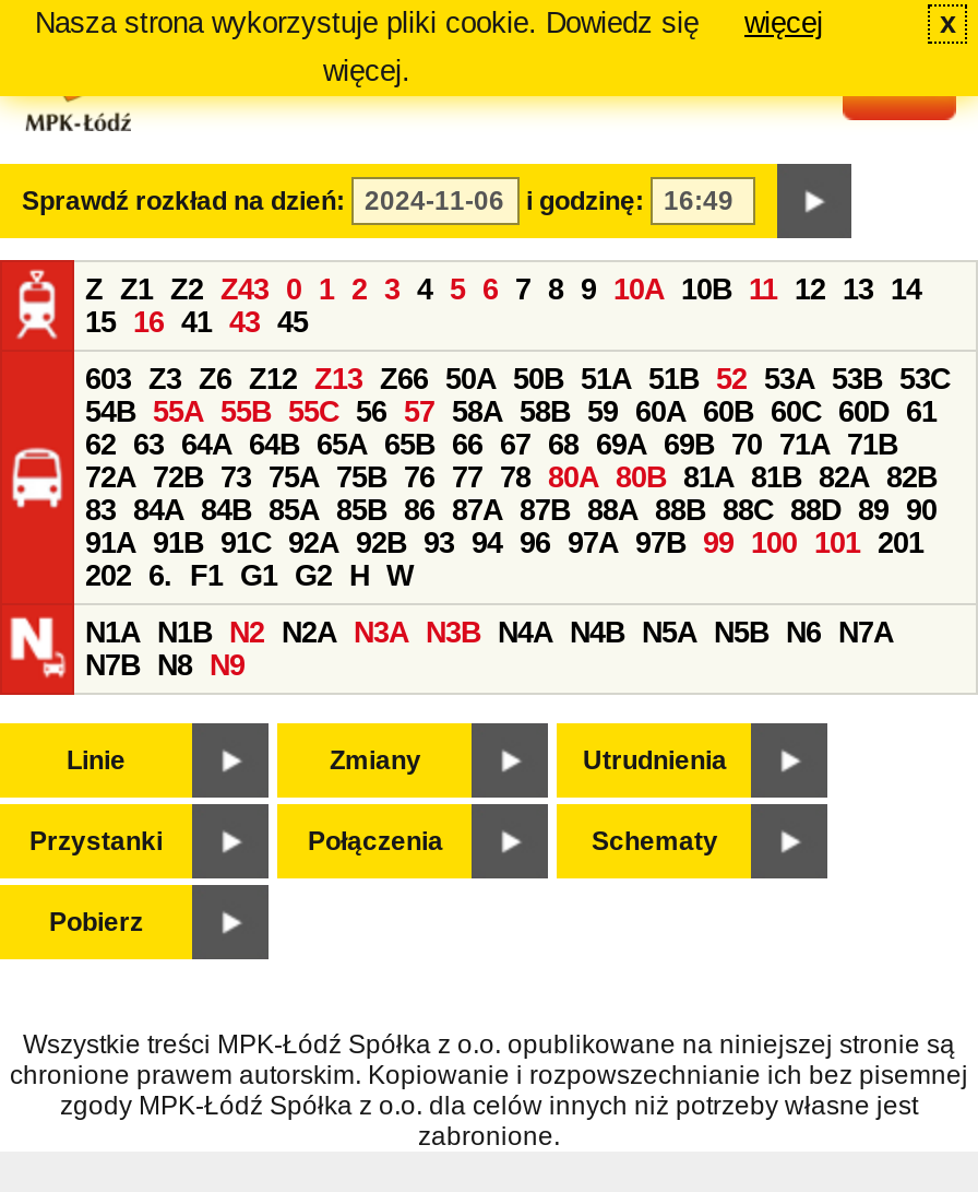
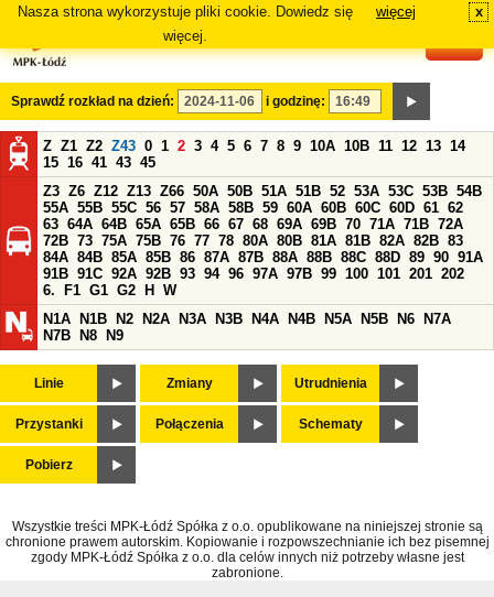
- 603 Z3 Z6 Z12 Z13 Z66 50A 50B 51A 51B 52 53A 53B 53C
- 54B 55A 55B 55C 56 57 58A 58B 59 60A 60B 60C 60D 61
- 62 63 64A 64B 65A 65B 66 67 68 69A 69B 70 71A 71B
- 72A 72B 73 75A 75B 76 77 78 80A 80B 81A 81B 82A 82B
- 83 84A 84B 85A 85B 86 87A 87B 88A 88B 88C 88D 89 90
- 91A 91B 91C 92A 92B 93 94 96 97A 97B 99 100 101 201
- 202 6. F1 G1 G2 H W
+ Z3 Z6 Z12 Z13 Z66 50A 50B 51A 51B 52 53A 53C 53B 54B
+ 55A 55B 55C 56 57 58A 58B 59 60A 60B 60C 60D 61 62
+ 63 64A 64B 65A 65B 66 67 68 69A 69B 70 71A 71B 72A
+ 72B 73 75A 75B 76 77 78 80A 80B 81A 81B 82A 82B 83
+ 84A 84B 85A 85B 86 87A 87B 88A 88B 88C 88D 89 90 91A
+ 91B 91C 92A 92B 93 94 96 97A 97B 99 100 101 201 202
+ 6. F1 G1 G2 H W
